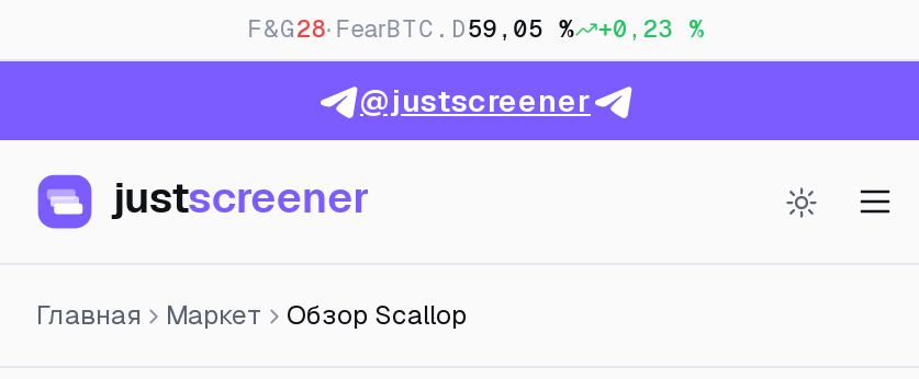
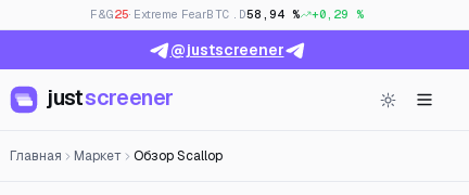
- F&G28 · FearBTC.D59,05 %
- +0,23 %
+ F&G25 · Extreme FearBTC.D58,94 %
+ +0,29 %
